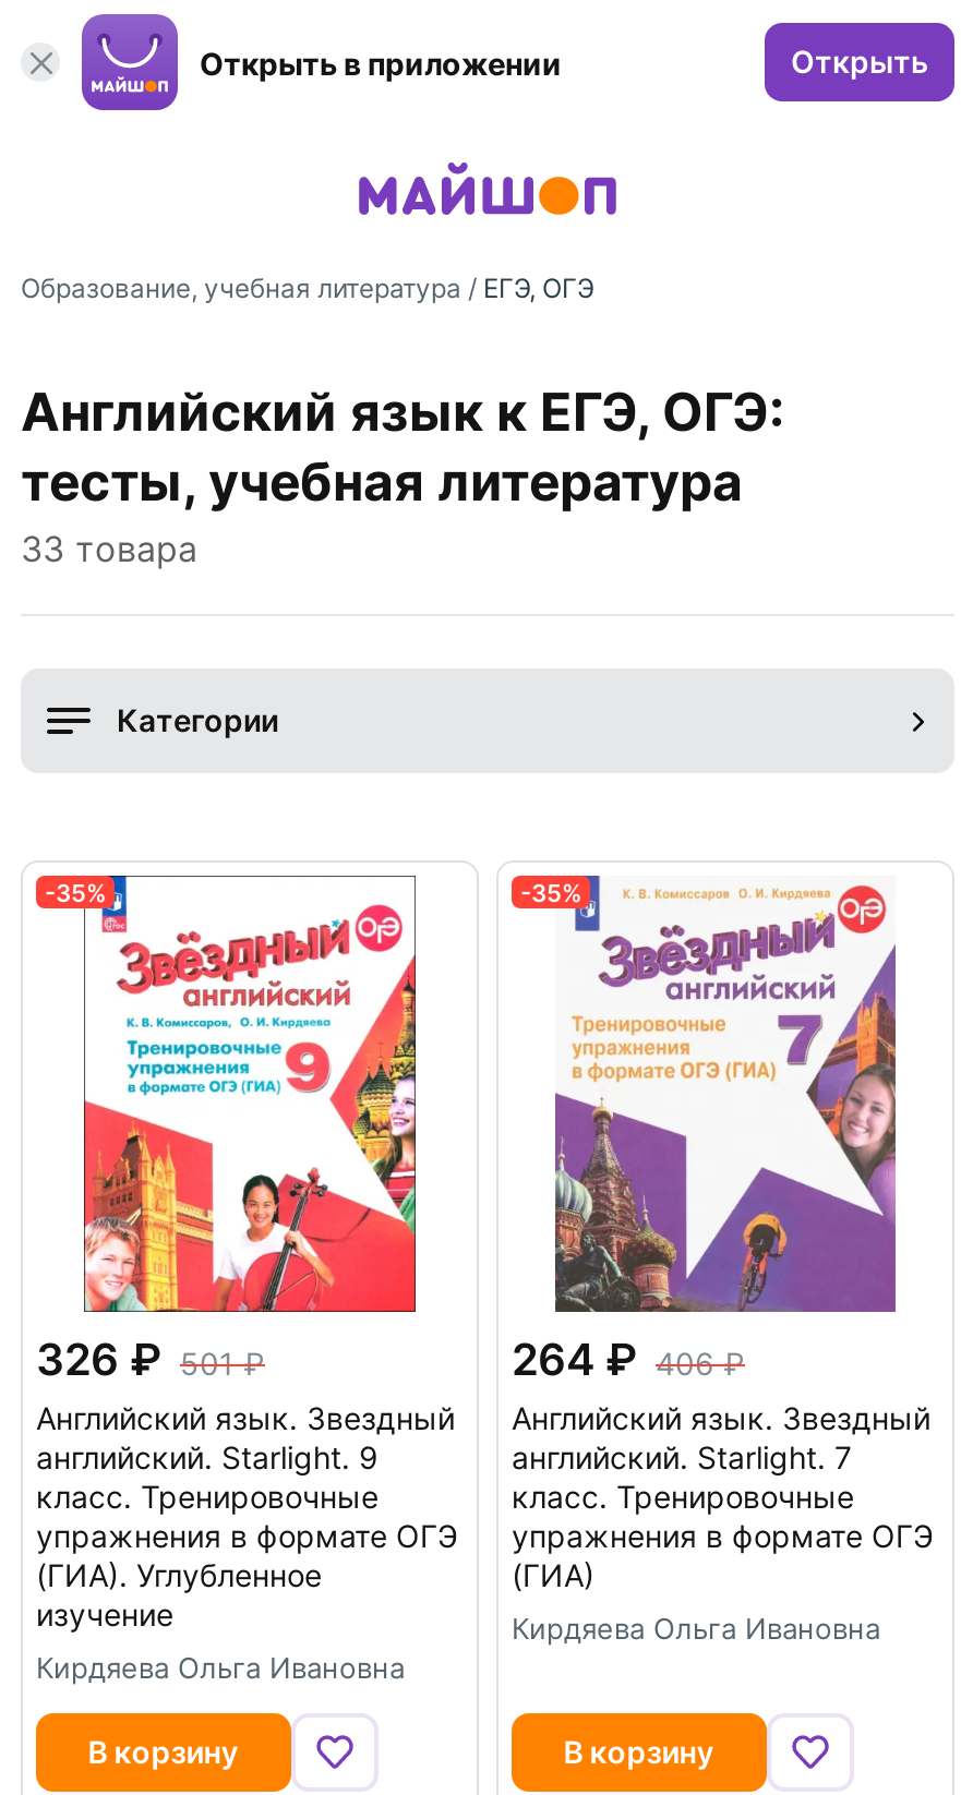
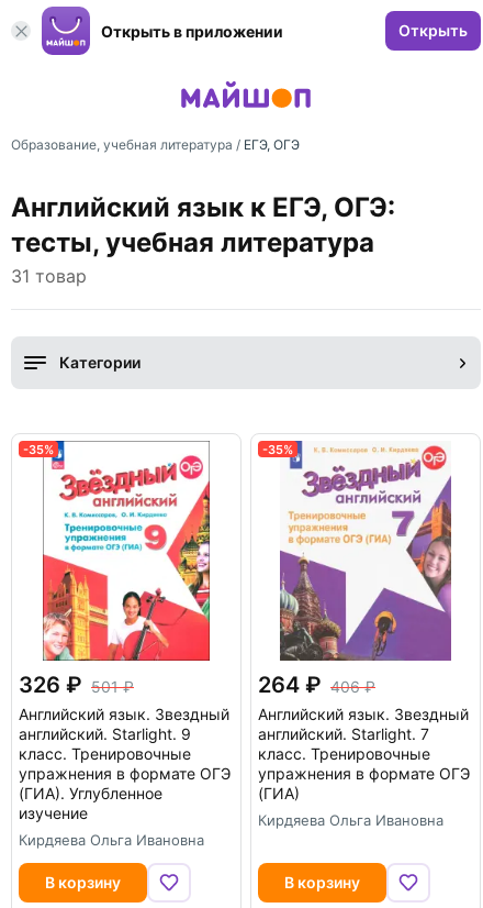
- 33 товара
+ 31 товар
